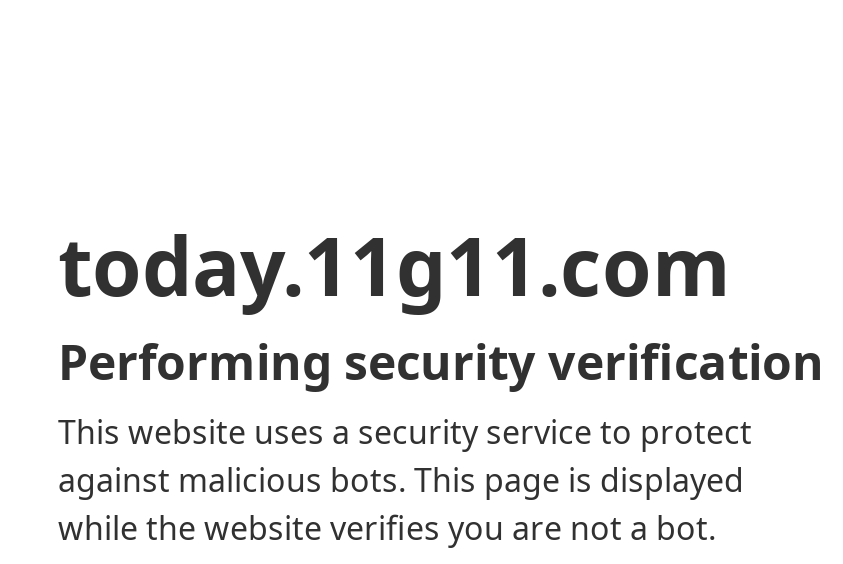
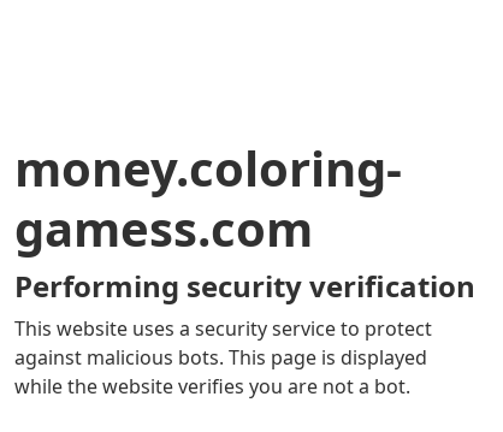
- today.11g11.com
+ money.coloring-
+ gamess.com
